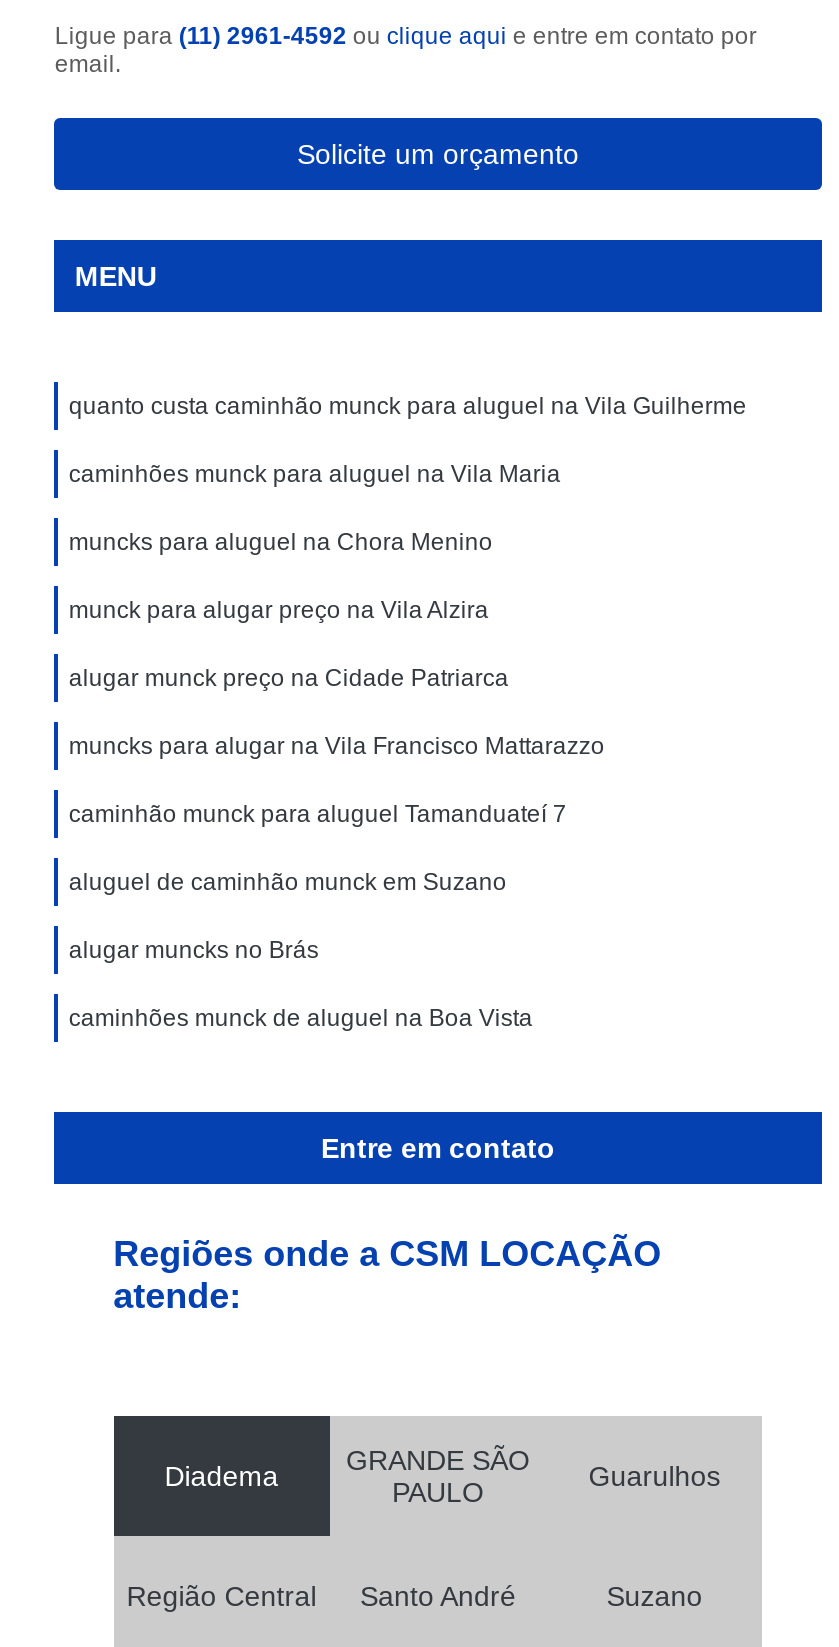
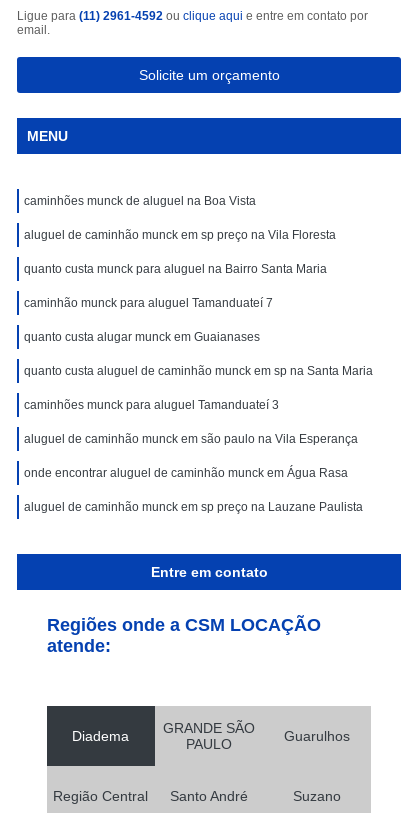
- quanto custa caminhão munck para aluguel na Vila Guilherme
- caminhões munck para aluguel na Vila Maria
- muncks para aluguel na Chora Menino
- munck para alugar preço na Vila Alzira
- alugar munck preço na Cidade Patriarca
- muncks para alugar na Vila Francisco Mattarazzo
- aluguel de caminhão munck em Suzano
- alugar muncks no Brás

moved down: caminhão munck para aluguel Tamanduateí 7

moved up: caminhões munck de aluguel na Boa Vista

+ aluguel de caminhão munck em sp preço na Vila Floresta
+ quanto custa munck para aluguel na Bairro Santa Maria
+ quanto custa alugar munck em Guaianases
+ quanto custa aluguel de caminhão munck em sp na Santa Maria
+ caminhões munck para aluguel Tamanduateí 3
+ aluguel de caminhão munck em são paulo na Vila Esperança
+ onde encontrar aluguel de caminhão munck em Água Rasa
+ aluguel de caminhão munck em sp preço na Lauzane Paulista
